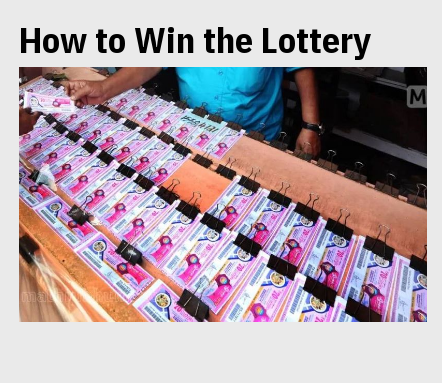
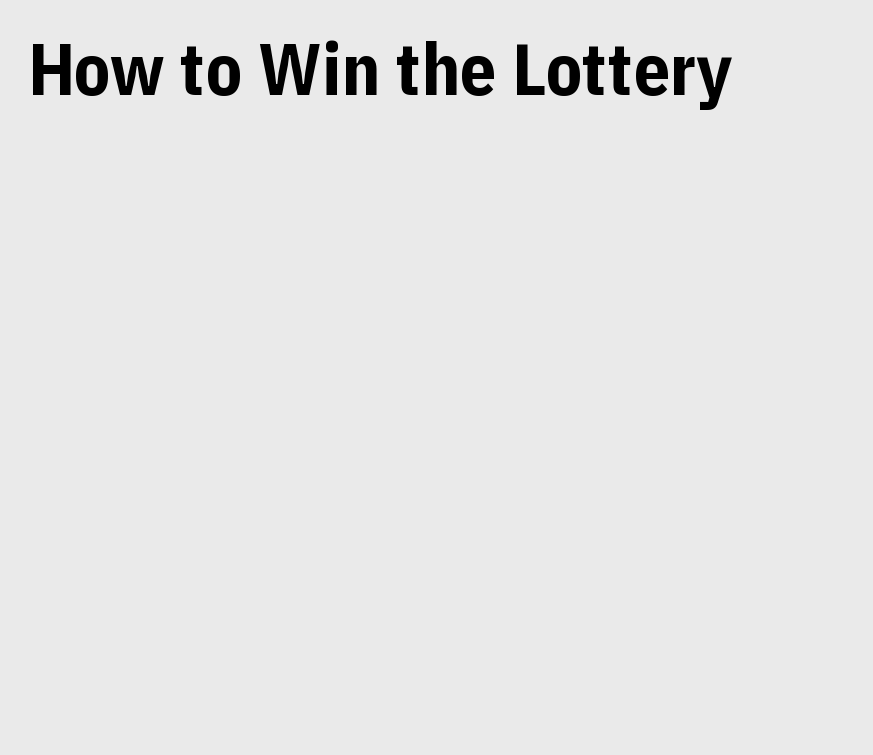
- [image]
